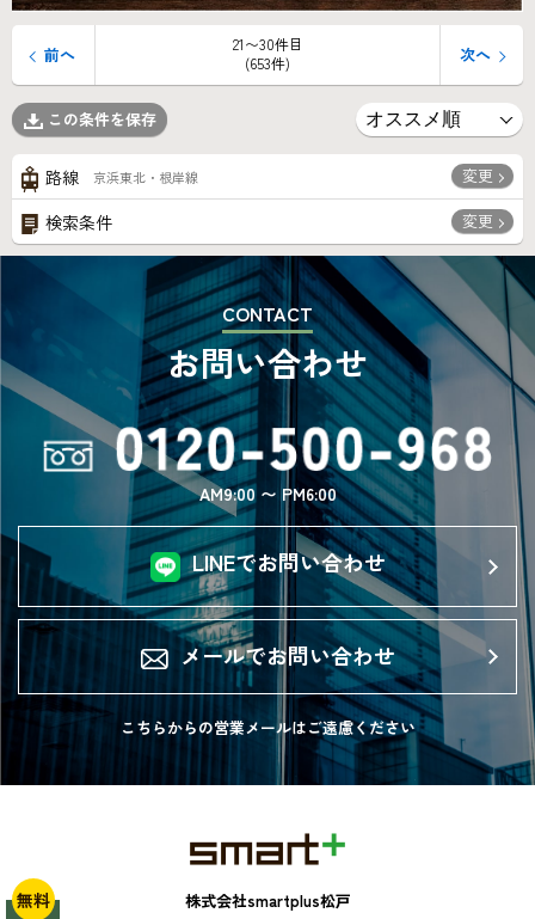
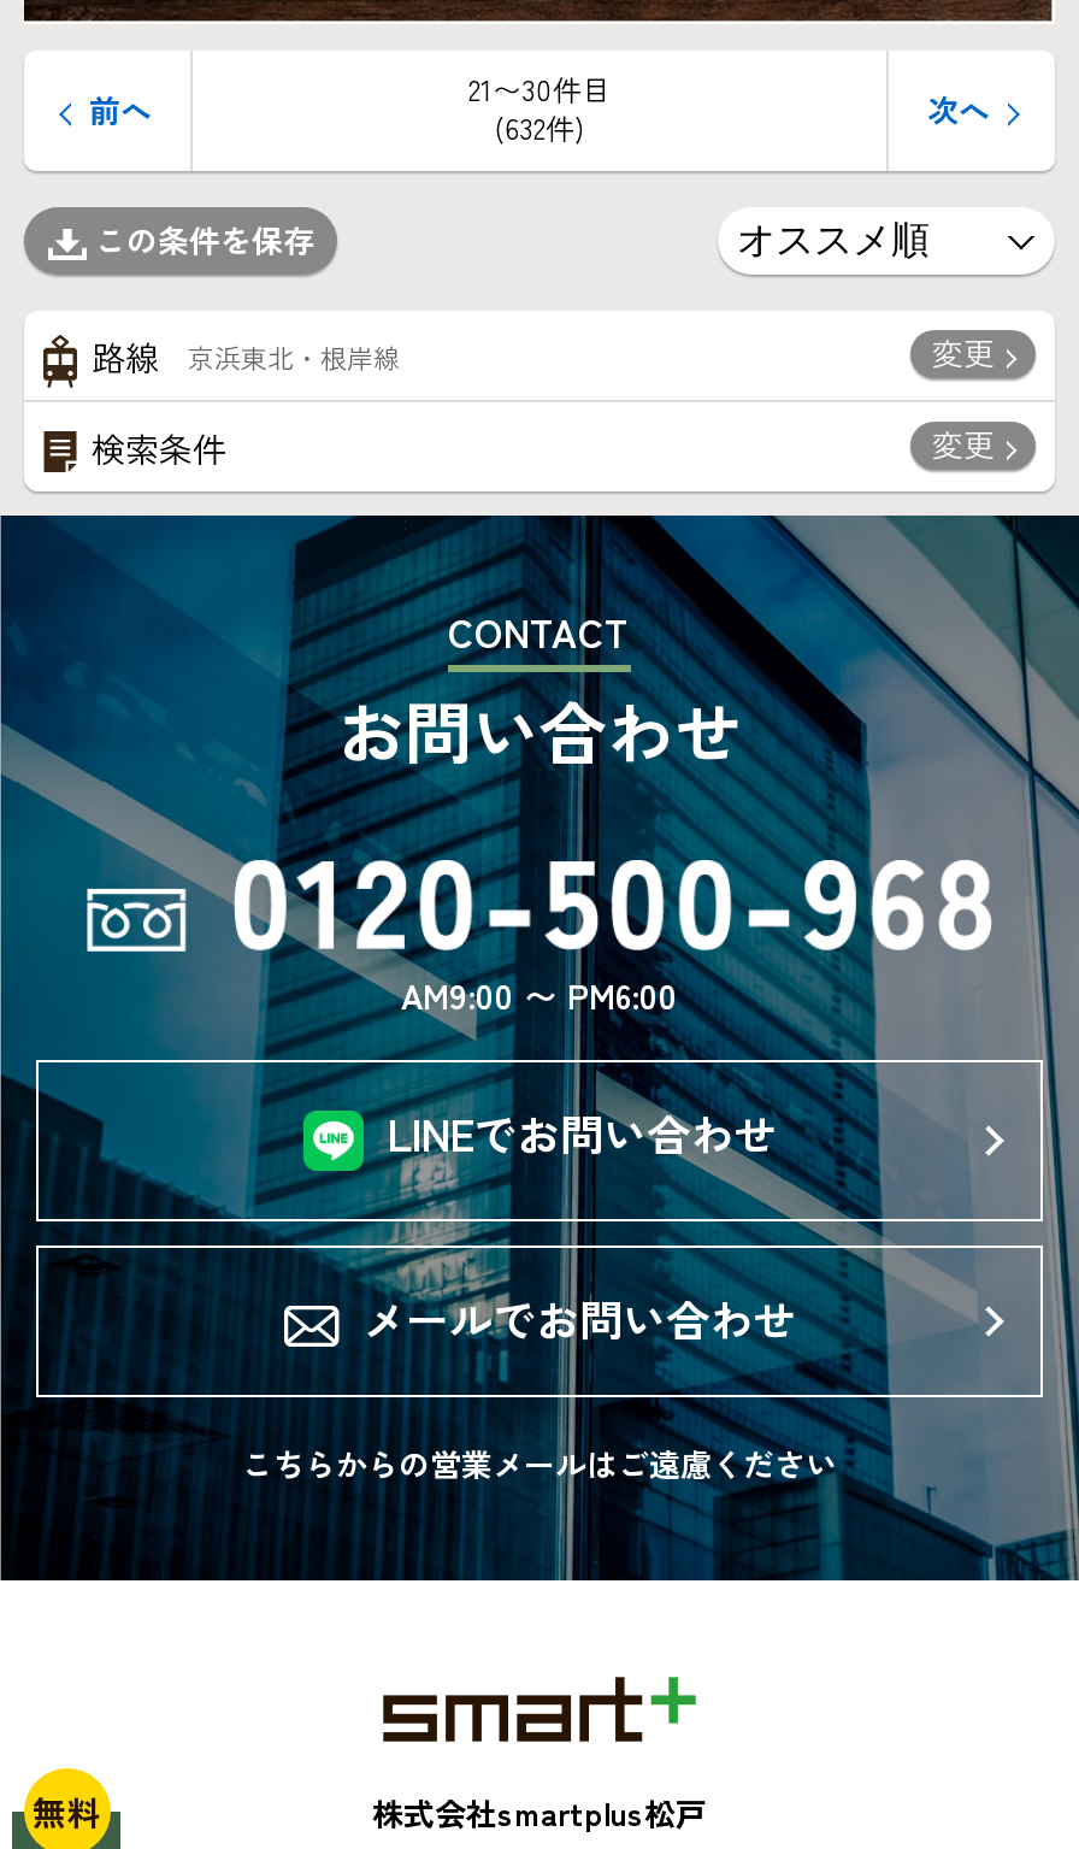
- (653件)
+ (632件)
